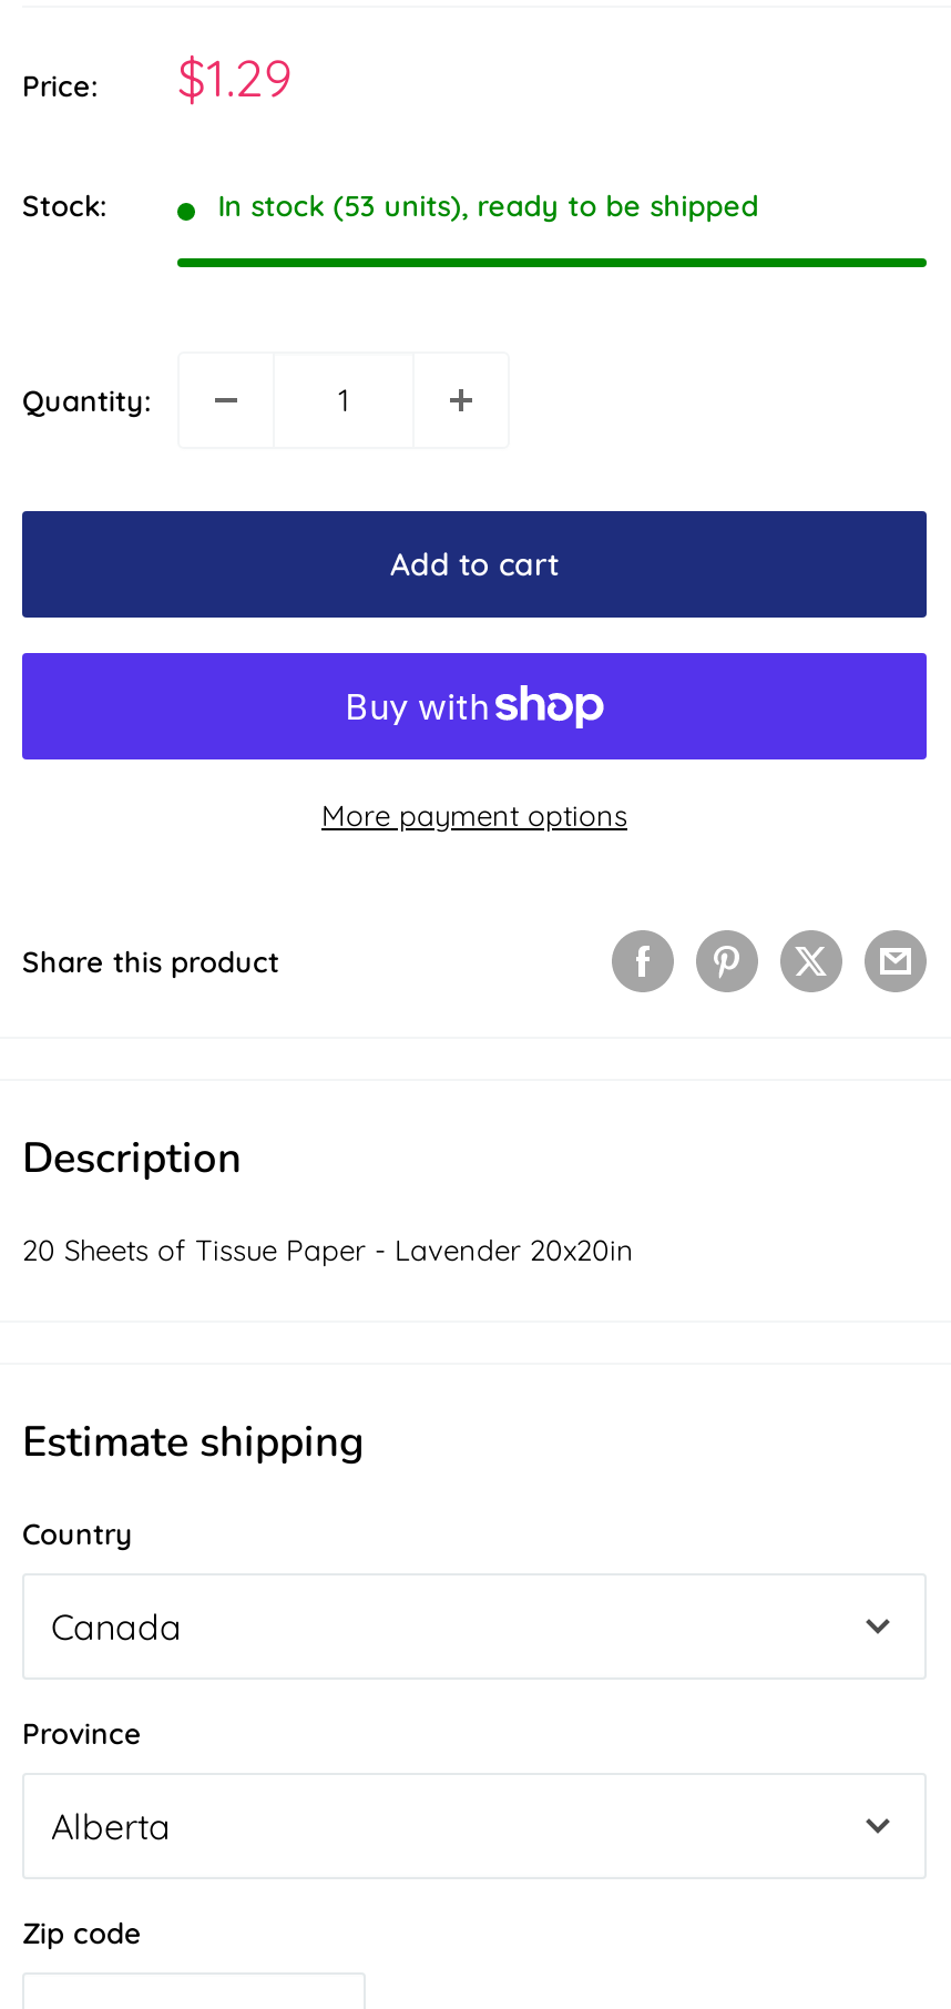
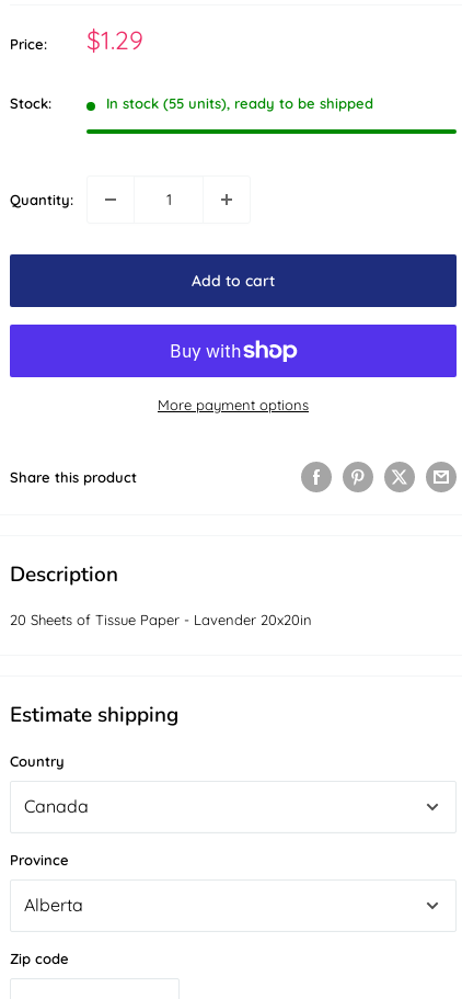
- In stock (53 units), ready to be shipped
+ In stock (55 units), ready to be shipped
